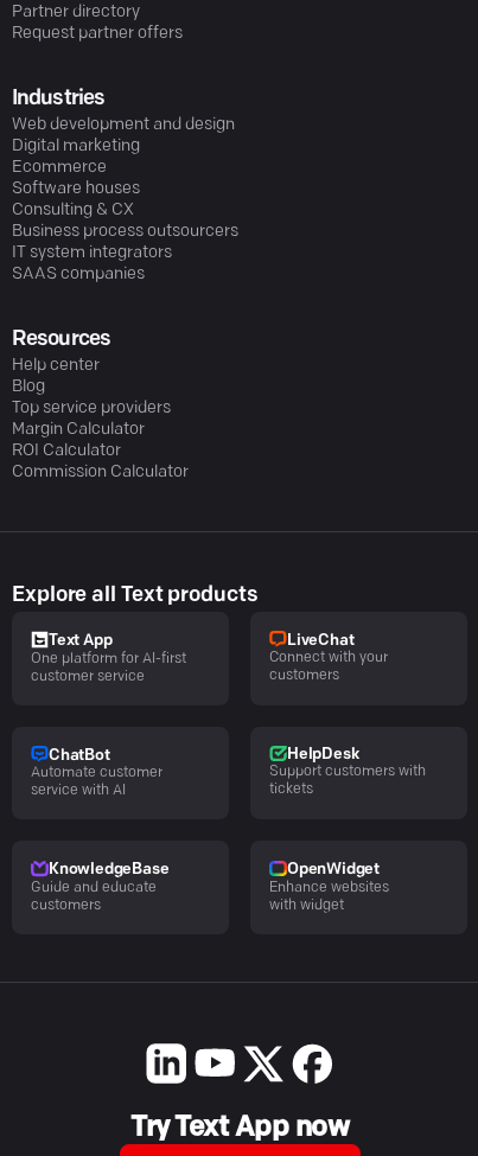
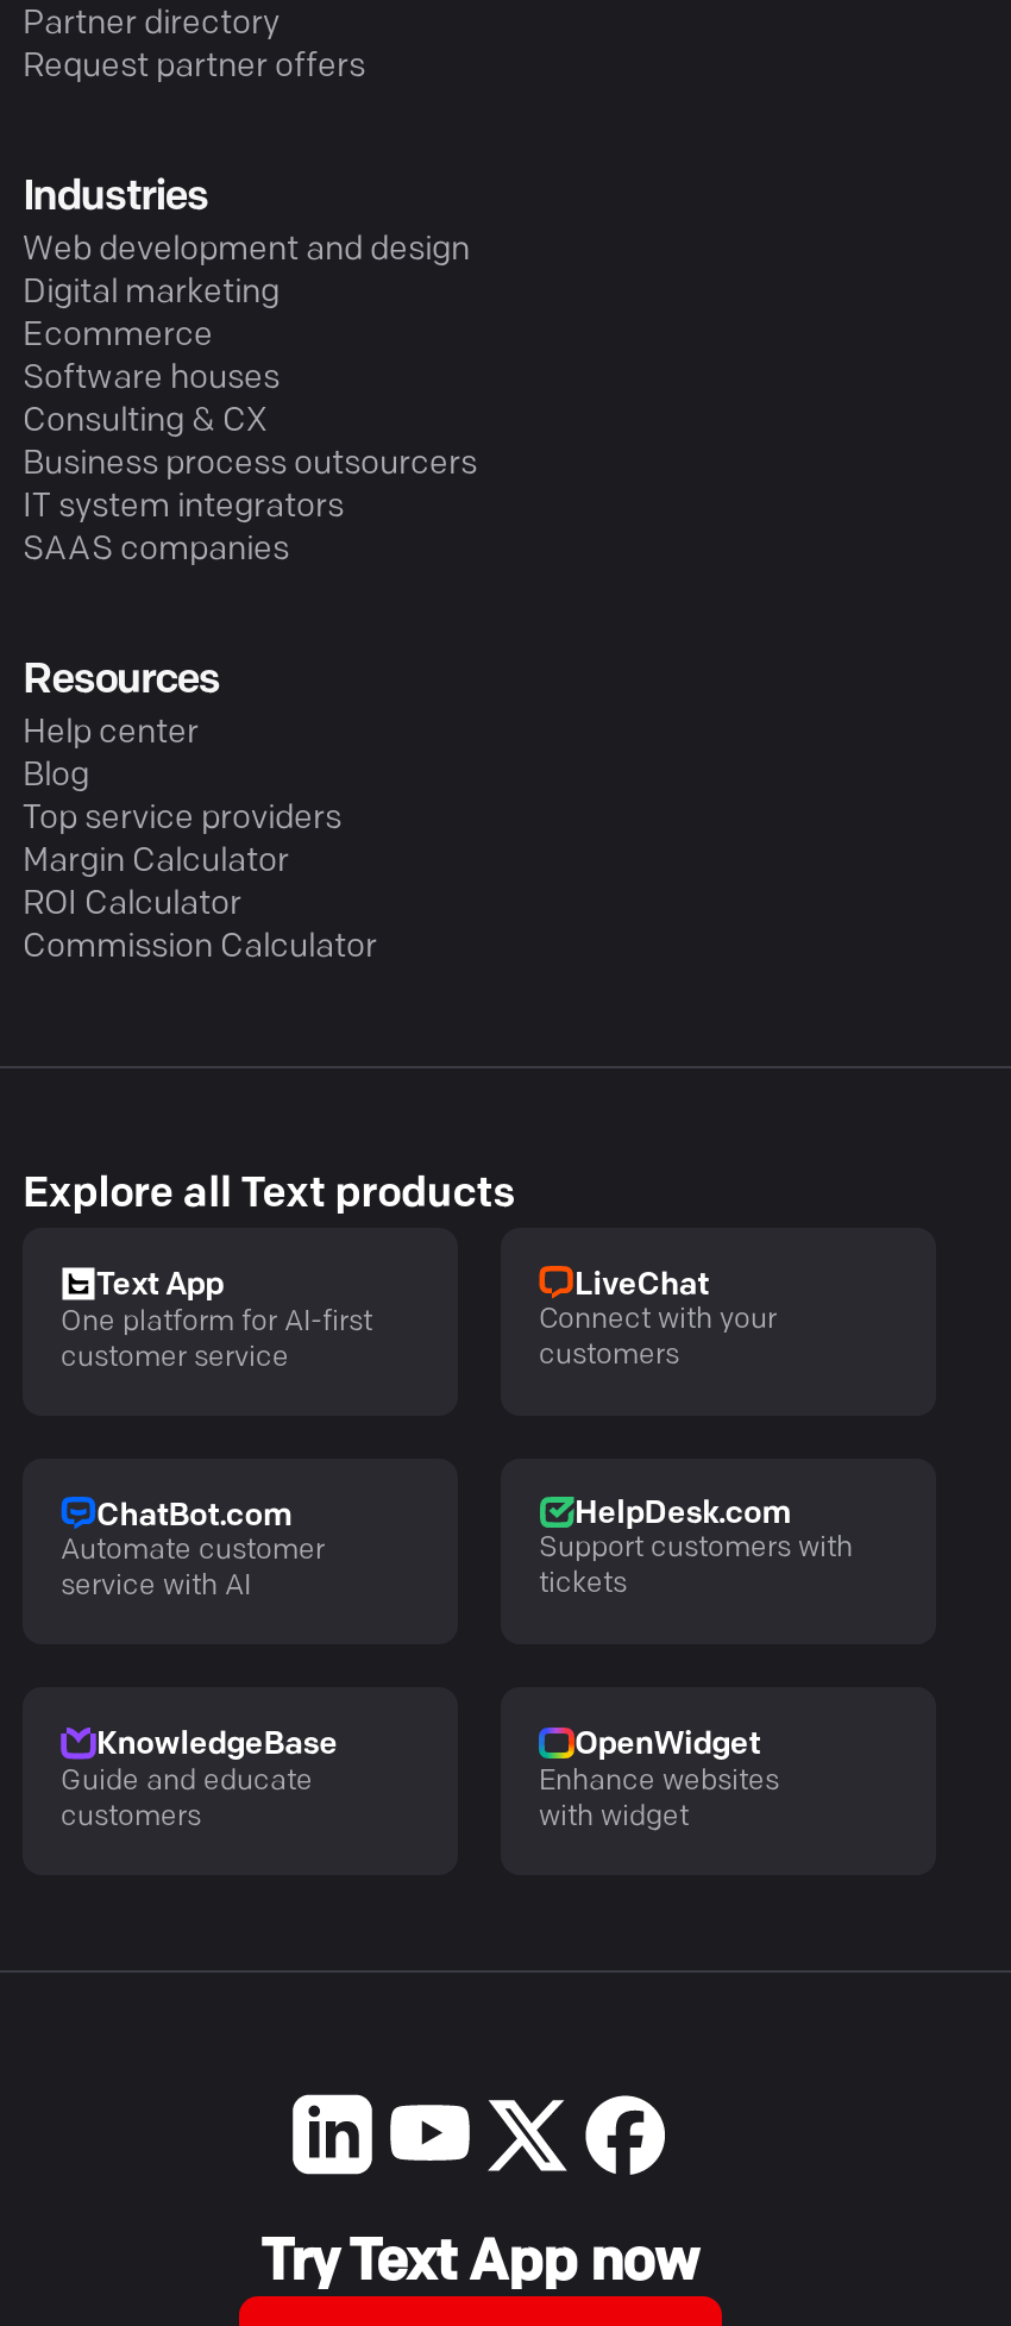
- ChatBot
+ ChatBot.com

- HelpDesk
+ HelpDesk.com
